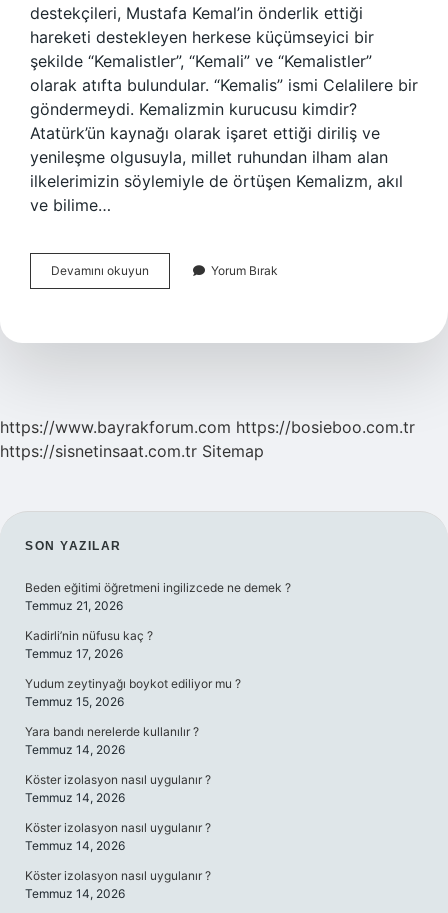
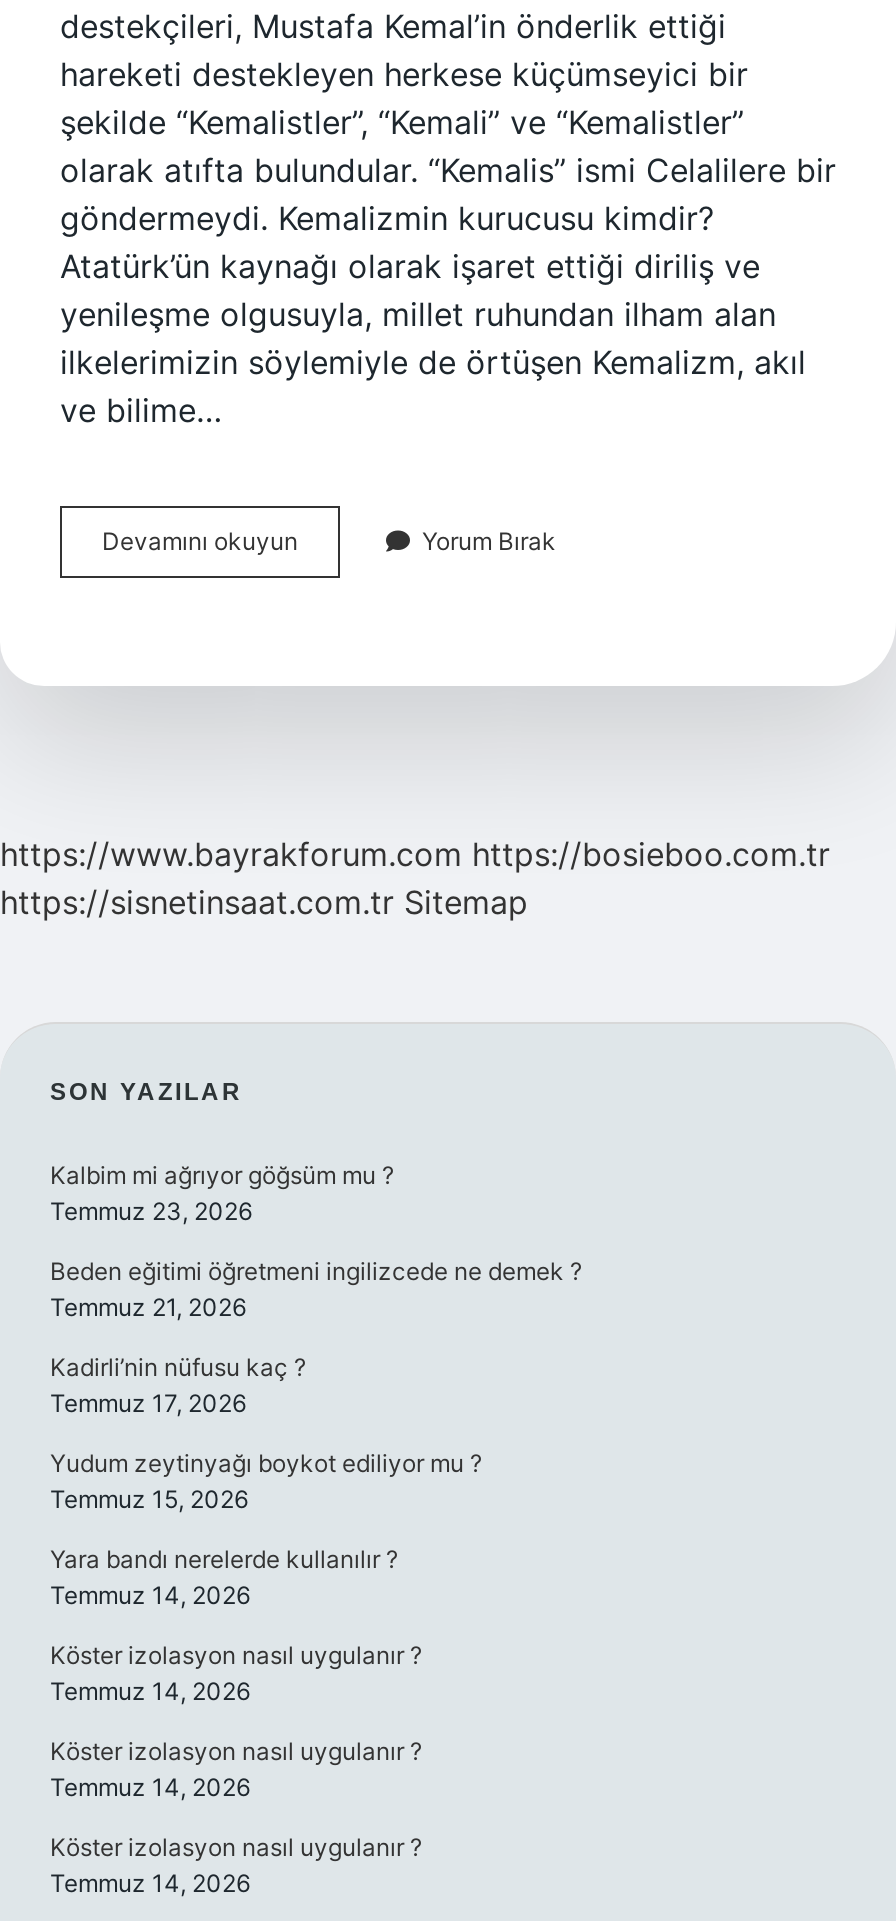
+ Kalbim mi ağrıyor göğsüm mu ?
+ Temmuz 23, 2026
